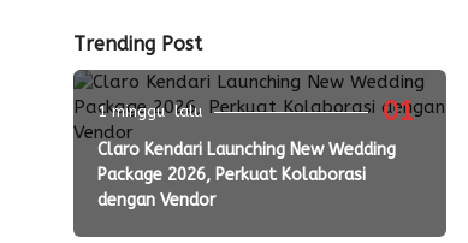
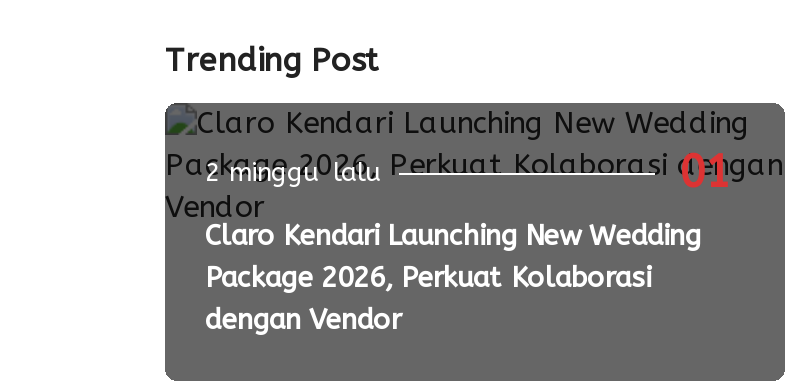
- 1 minggu lalu
+ 2 minggu lalu
